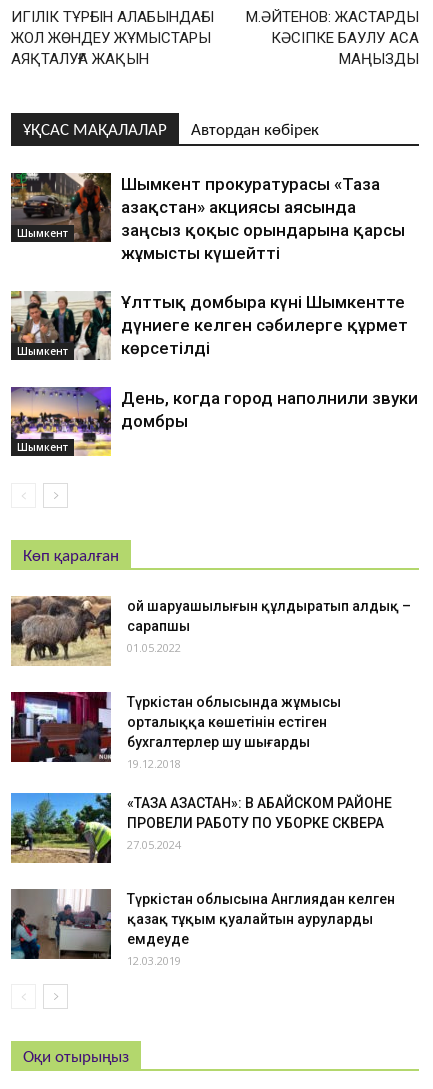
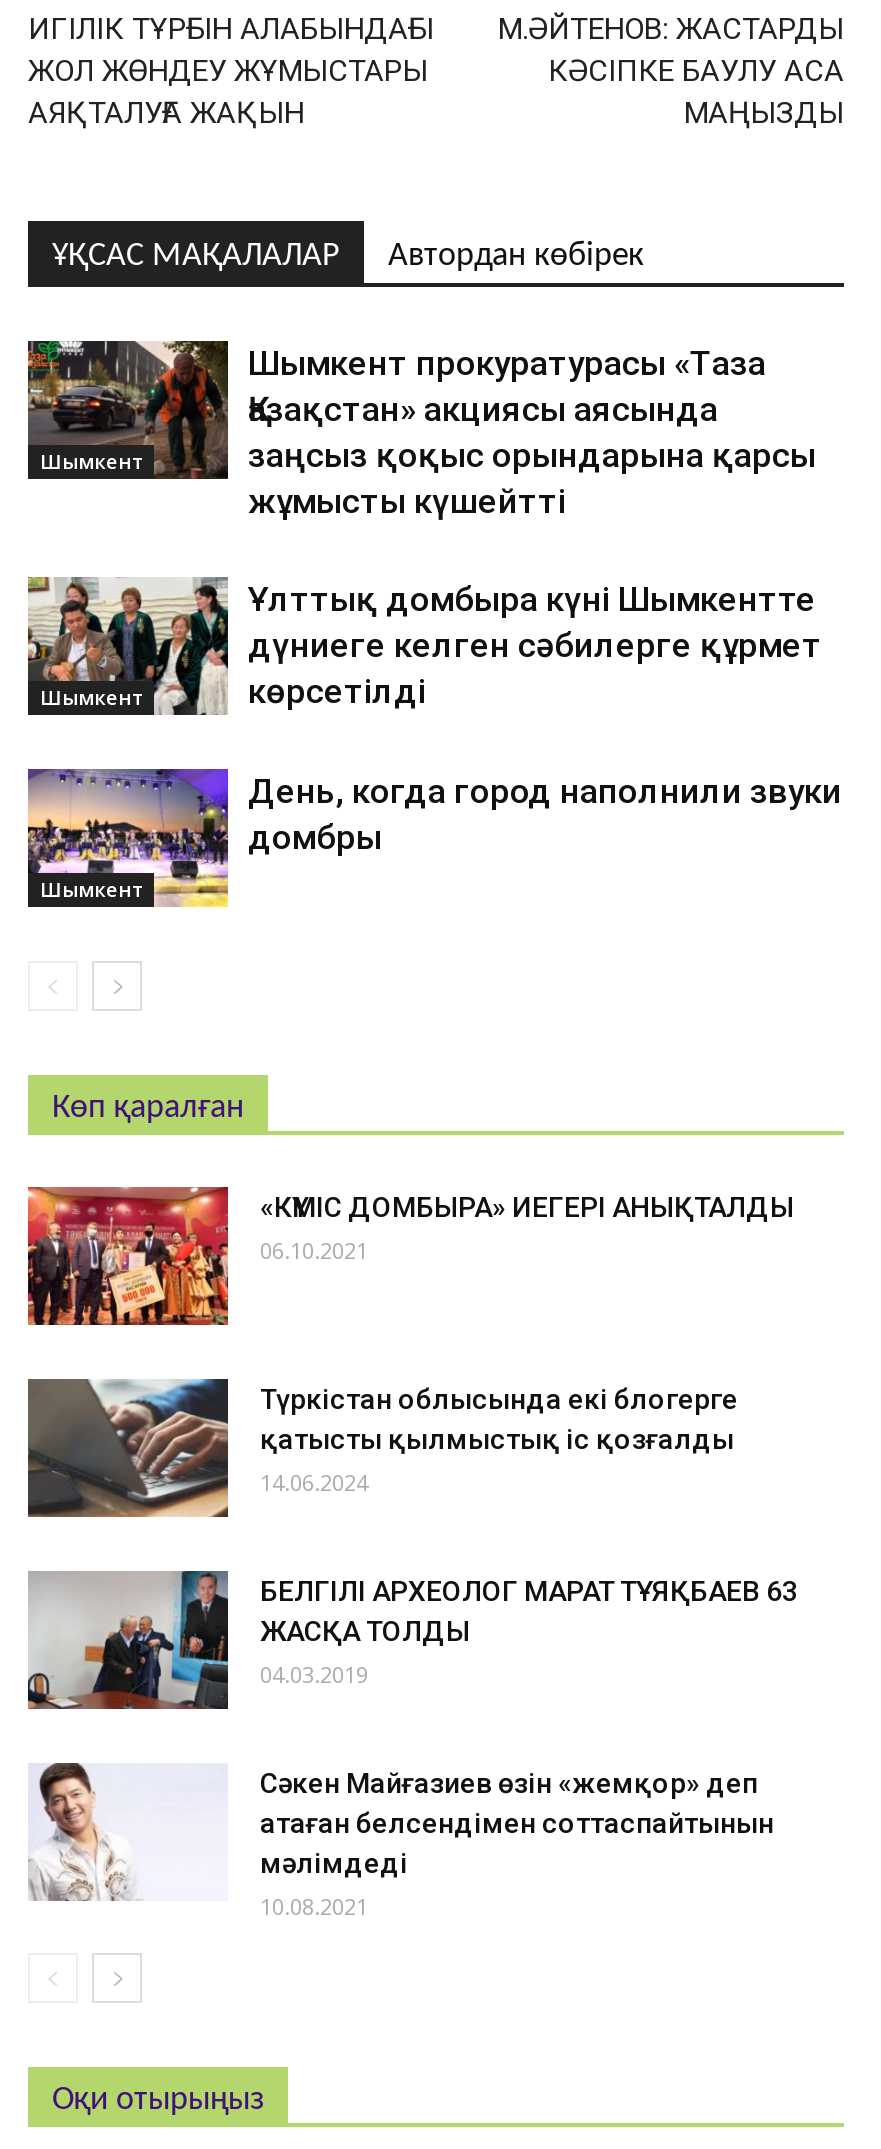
- [image]
- Қой шаруашылығын құлдыратып алдық –
- сарапшы
- 01.05.2022
+ [image]
+ «КҮМІС ДОМБЫРА» ИЕГЕРІ АНЫҚТАЛДЫ
+ 06.10.2021

- [image]
- Түркістан облысында жұмысы
- орталыққа көшетінін естіген
- бухгалтерлер шу шығарды
- 19.12.2018
+ [image]
+ Түркістан облысында екі блогерге
+ қатысты қылмыстық іс қозғалды
+ 14.06.2024

- [image]
- «ТАЗА ҚАЗАҚСТАН»: В АБАЙСКОМ РАЙОНЕ
- ПРОВЕЛИ РАБОТУ ПО УБОРКЕ СКВЕРА
- 27.05.2024
+ [image]
+ БЕЛГІЛІ АРХЕОЛОГ МАРАТ ТҰЯҚБАЕВ 63
+ ЖАСҚА ТОЛДЫ
+ 04.03.2019

- [image]
- Түркістан облысына Англиядан келген
- қазақ тұқым қуалайтын ауруларды
- емдеуде
- 12.03.2019
+ [image]
+ Сәкен Майғазиев өзін «жемқор» деп
+ атаған белсендімен соттаспайтынын
+ мәлімдеді
+ 10.08.2021
